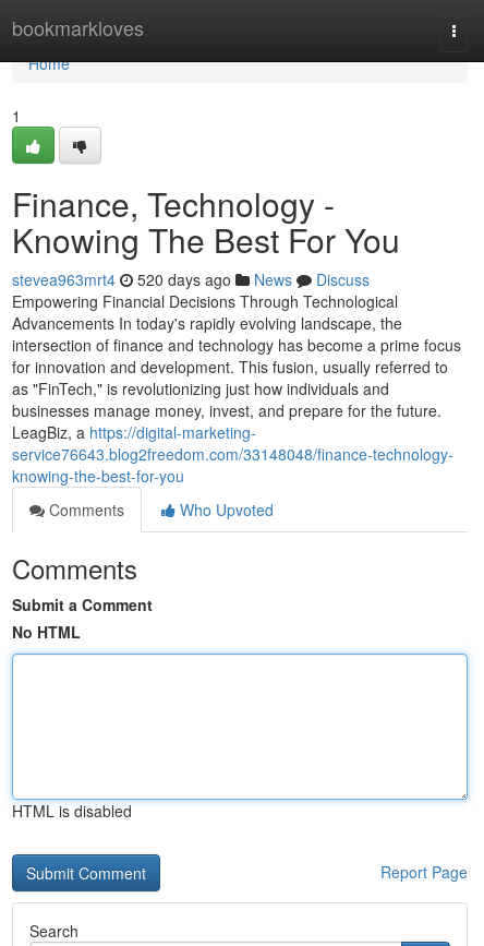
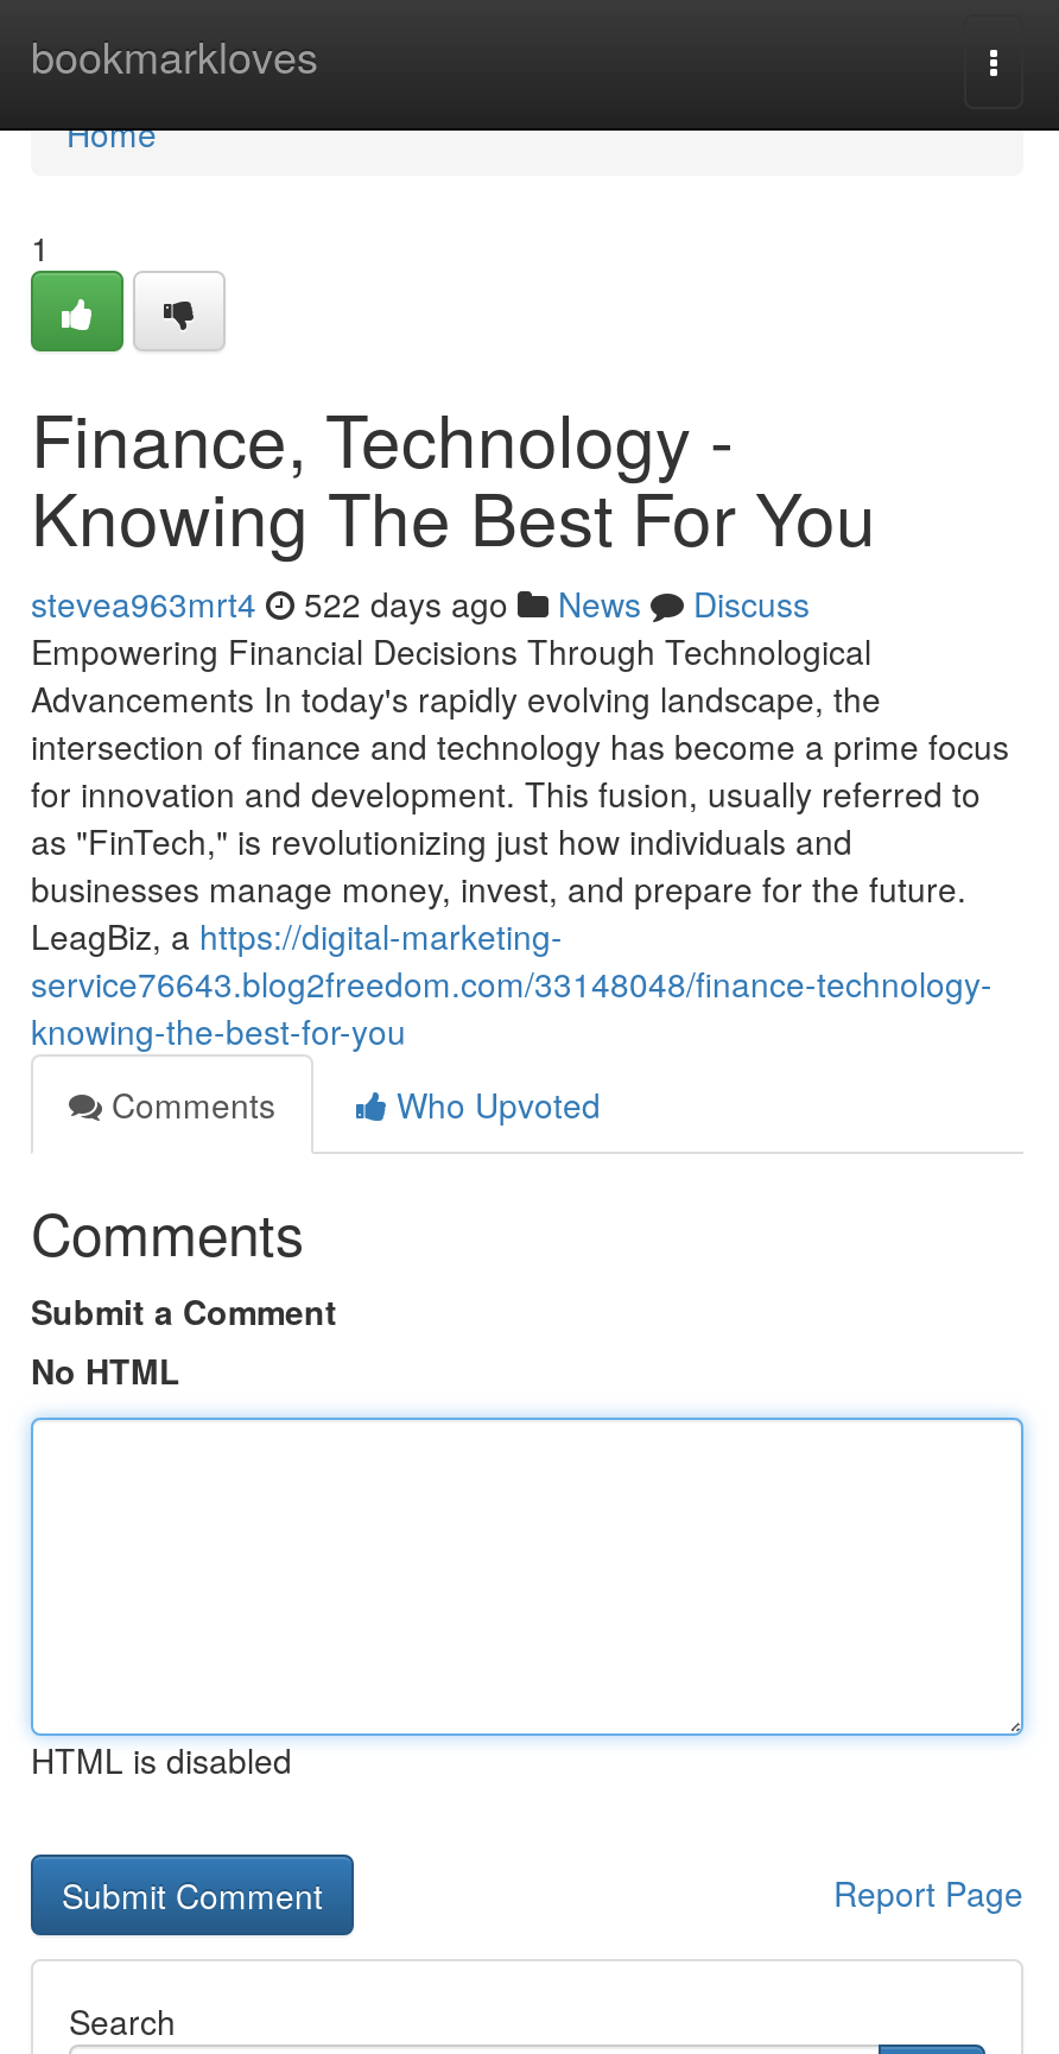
- stevea963mrt4 520 days ago News Discuss
+ stevea963mrt4 522 days ago News Discuss
